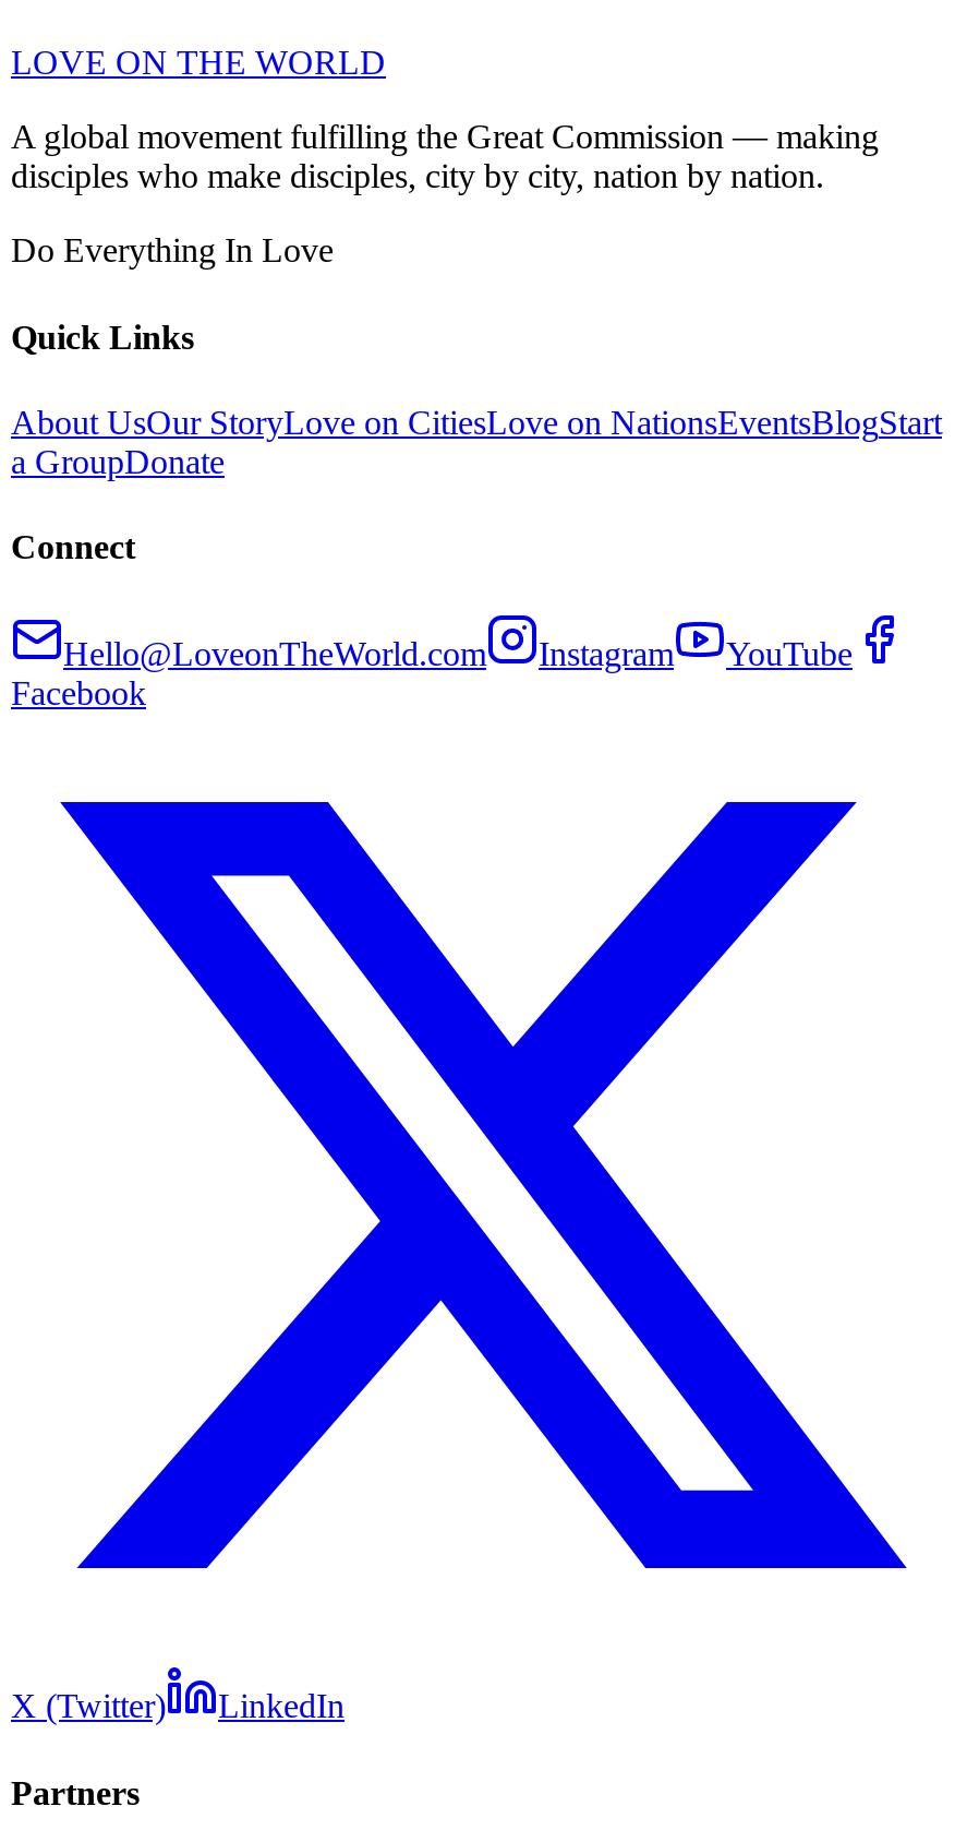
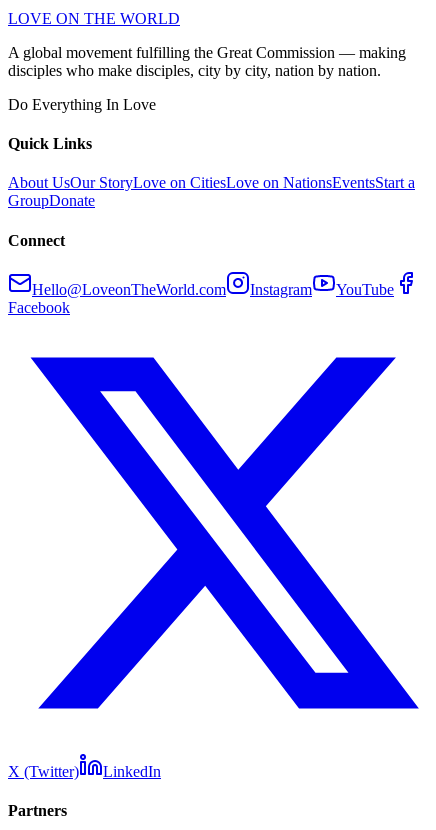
- About UsOur StoryLove on CitiesLove on NationsEventsBlogStart
- a GroupDonate
+ About UsOur StoryLove on CitiesLove on NationsEventsStart a
+ GroupDonate
